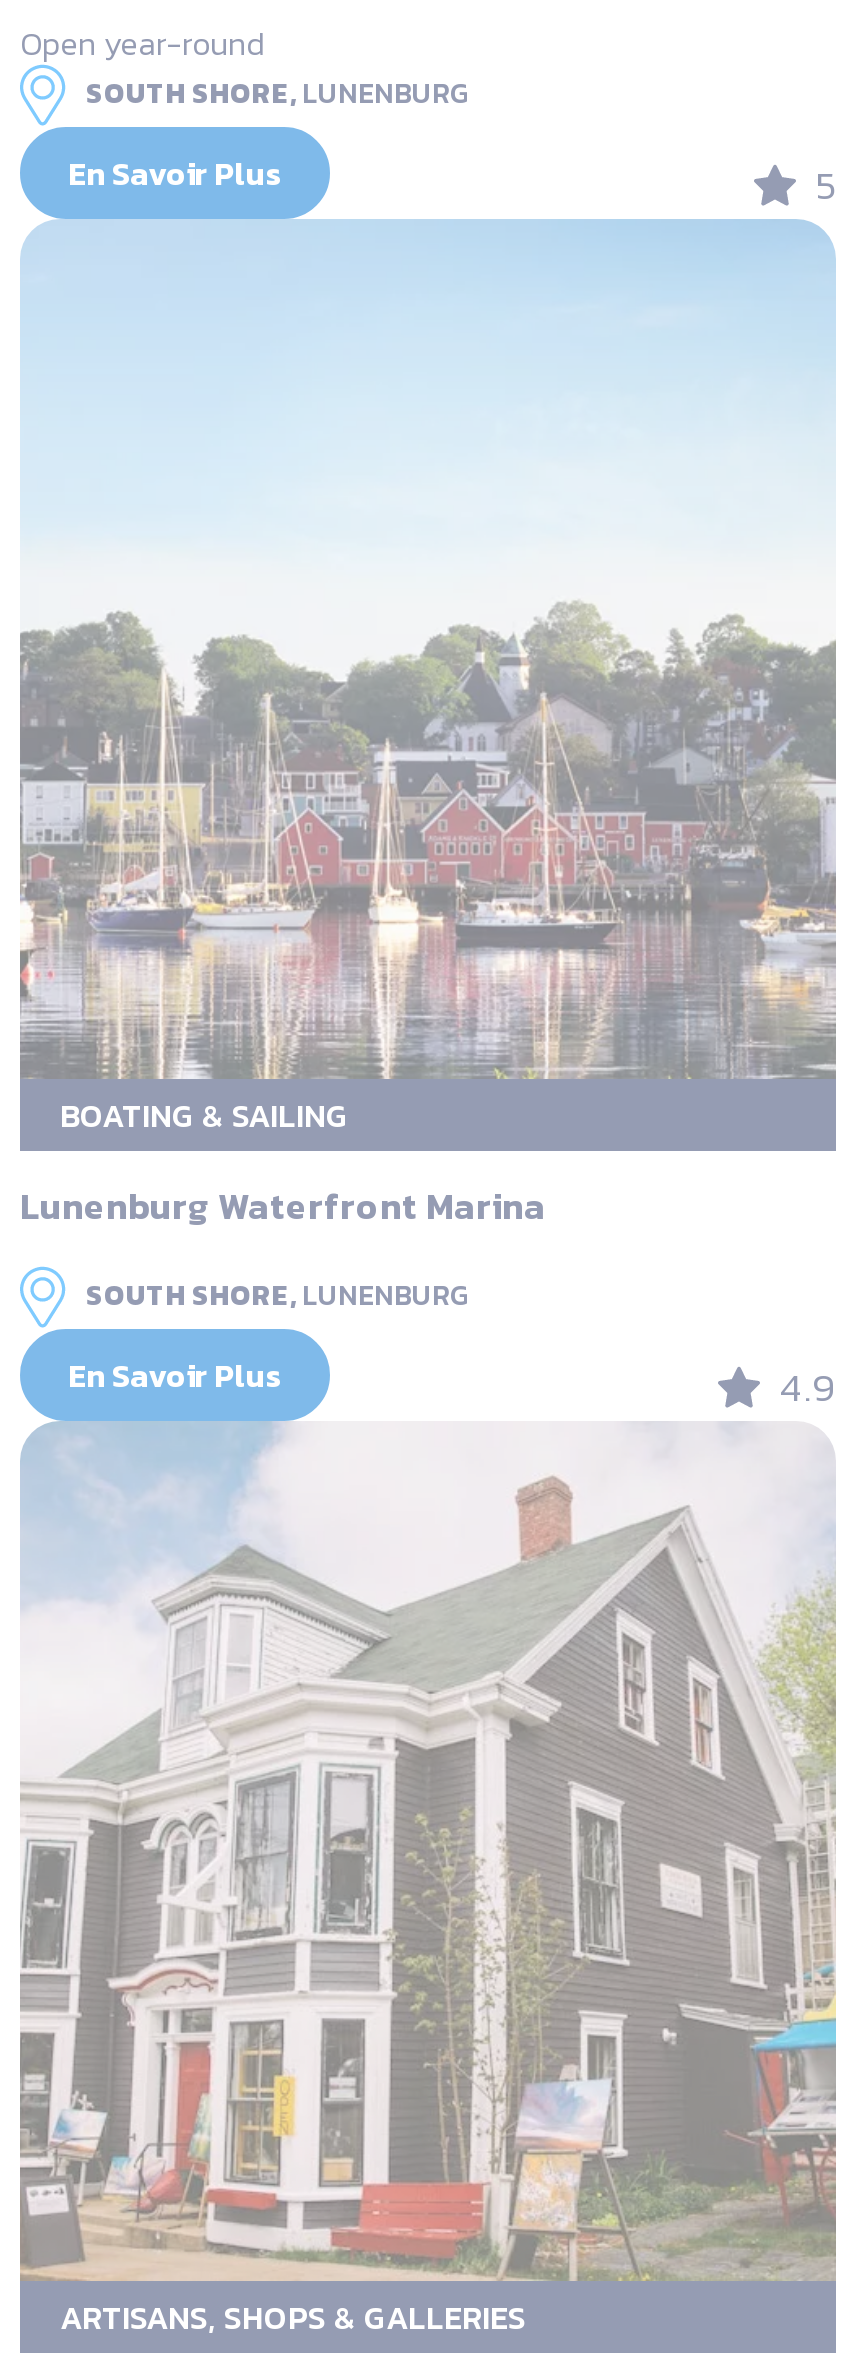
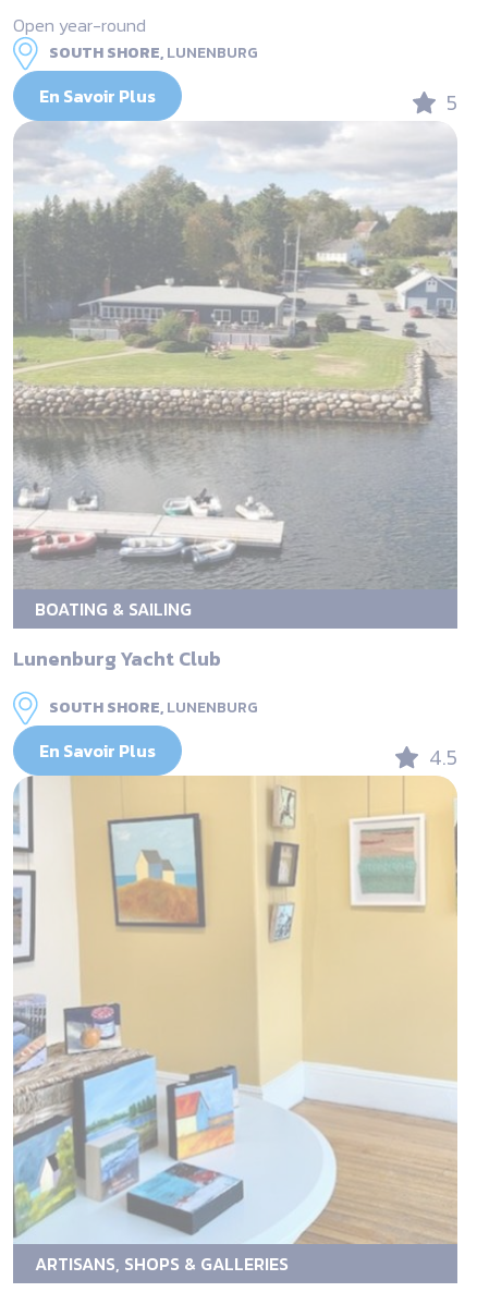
- [image]
+ [image]

- Lunenburg Waterfront Marina
+ Lunenburg Yacht Club

- 4.9
+ 4.5

- [image]
+ [image]
